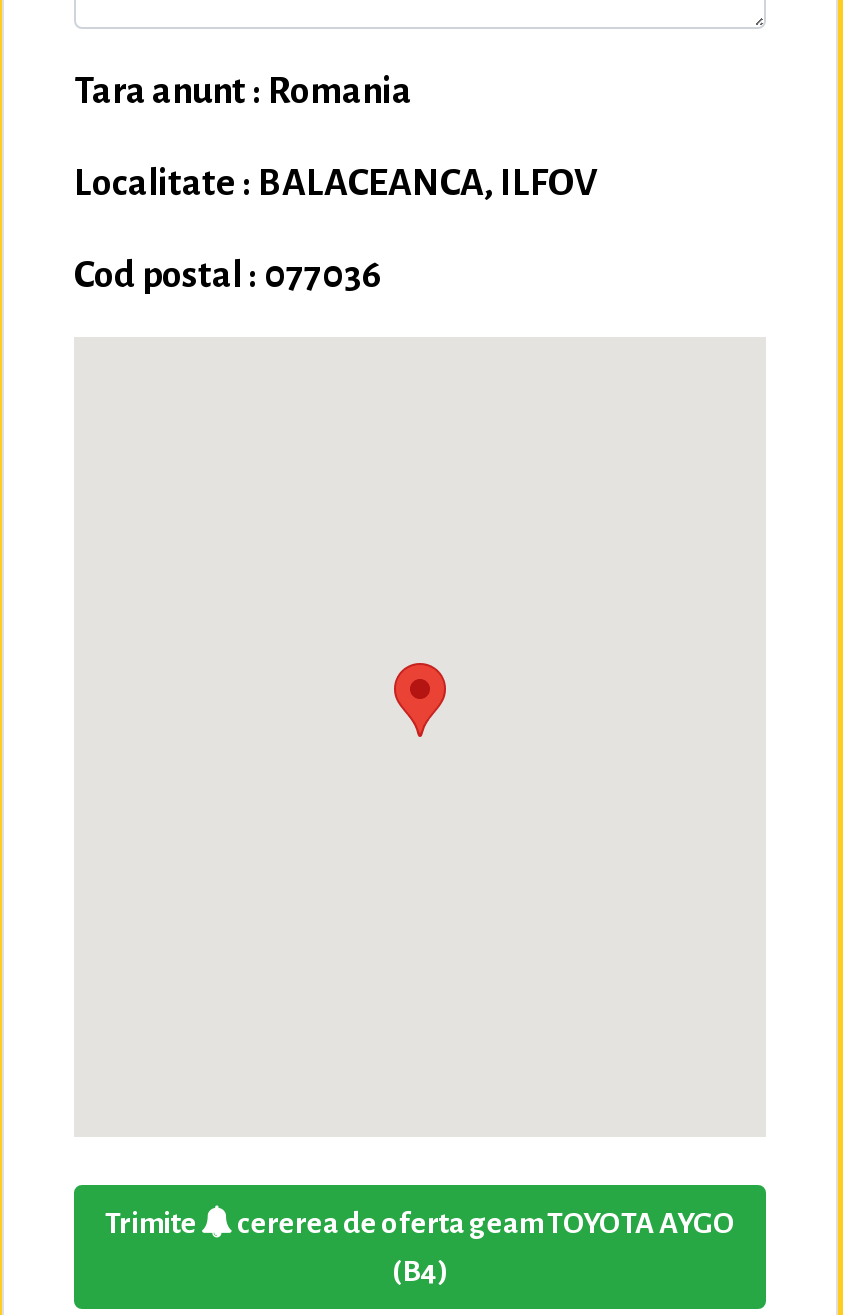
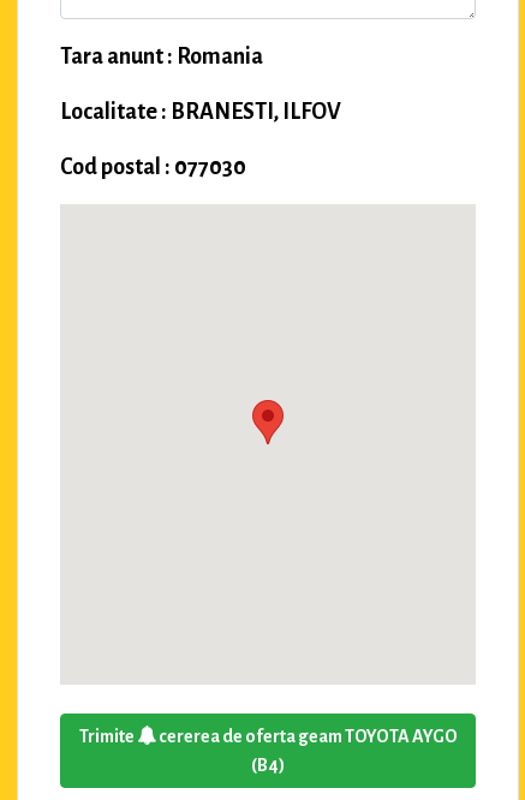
- Localitate : BALACEANCA, ILFOV
+ Localitate : BRANESTI, ILFOV

- Cod postal : 077036
+ Cod postal : 077030
